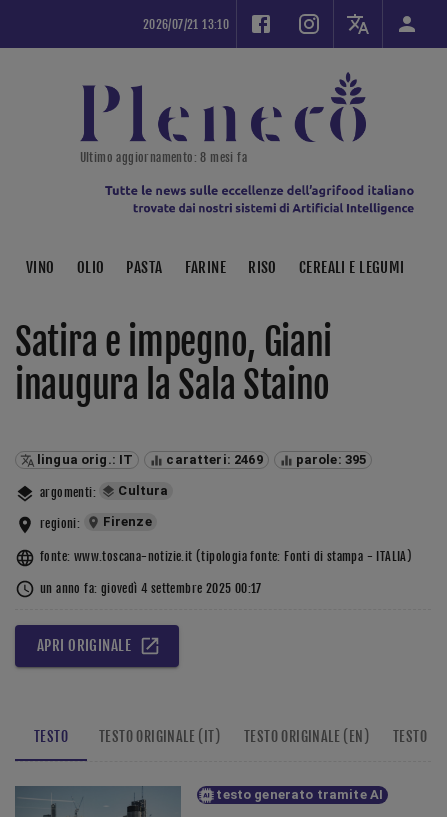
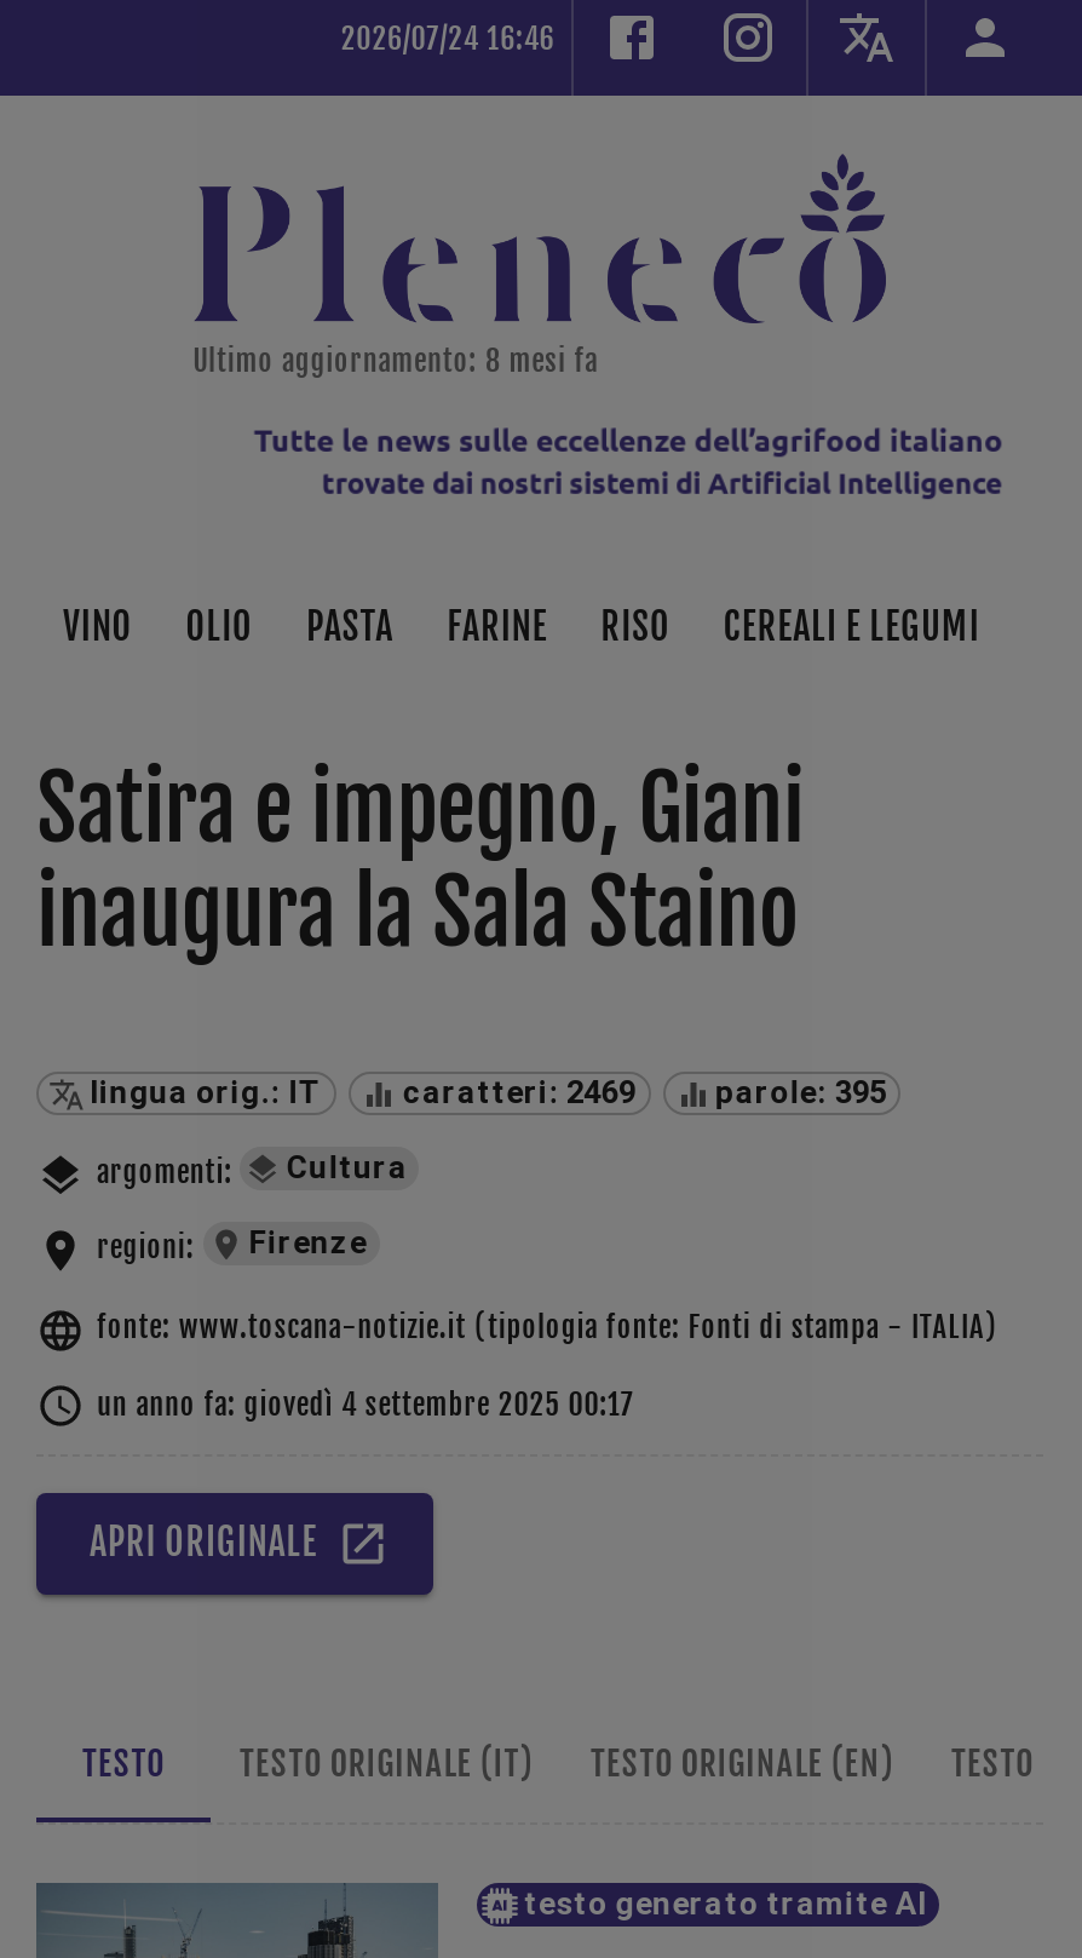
- 2026/07/21 13:10
+ 2026/07/24 16:46
